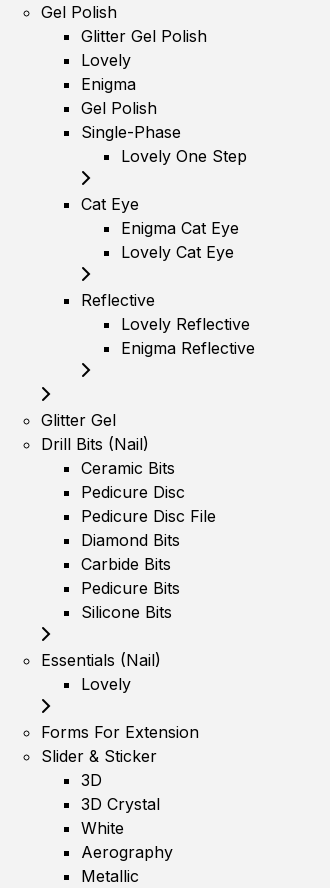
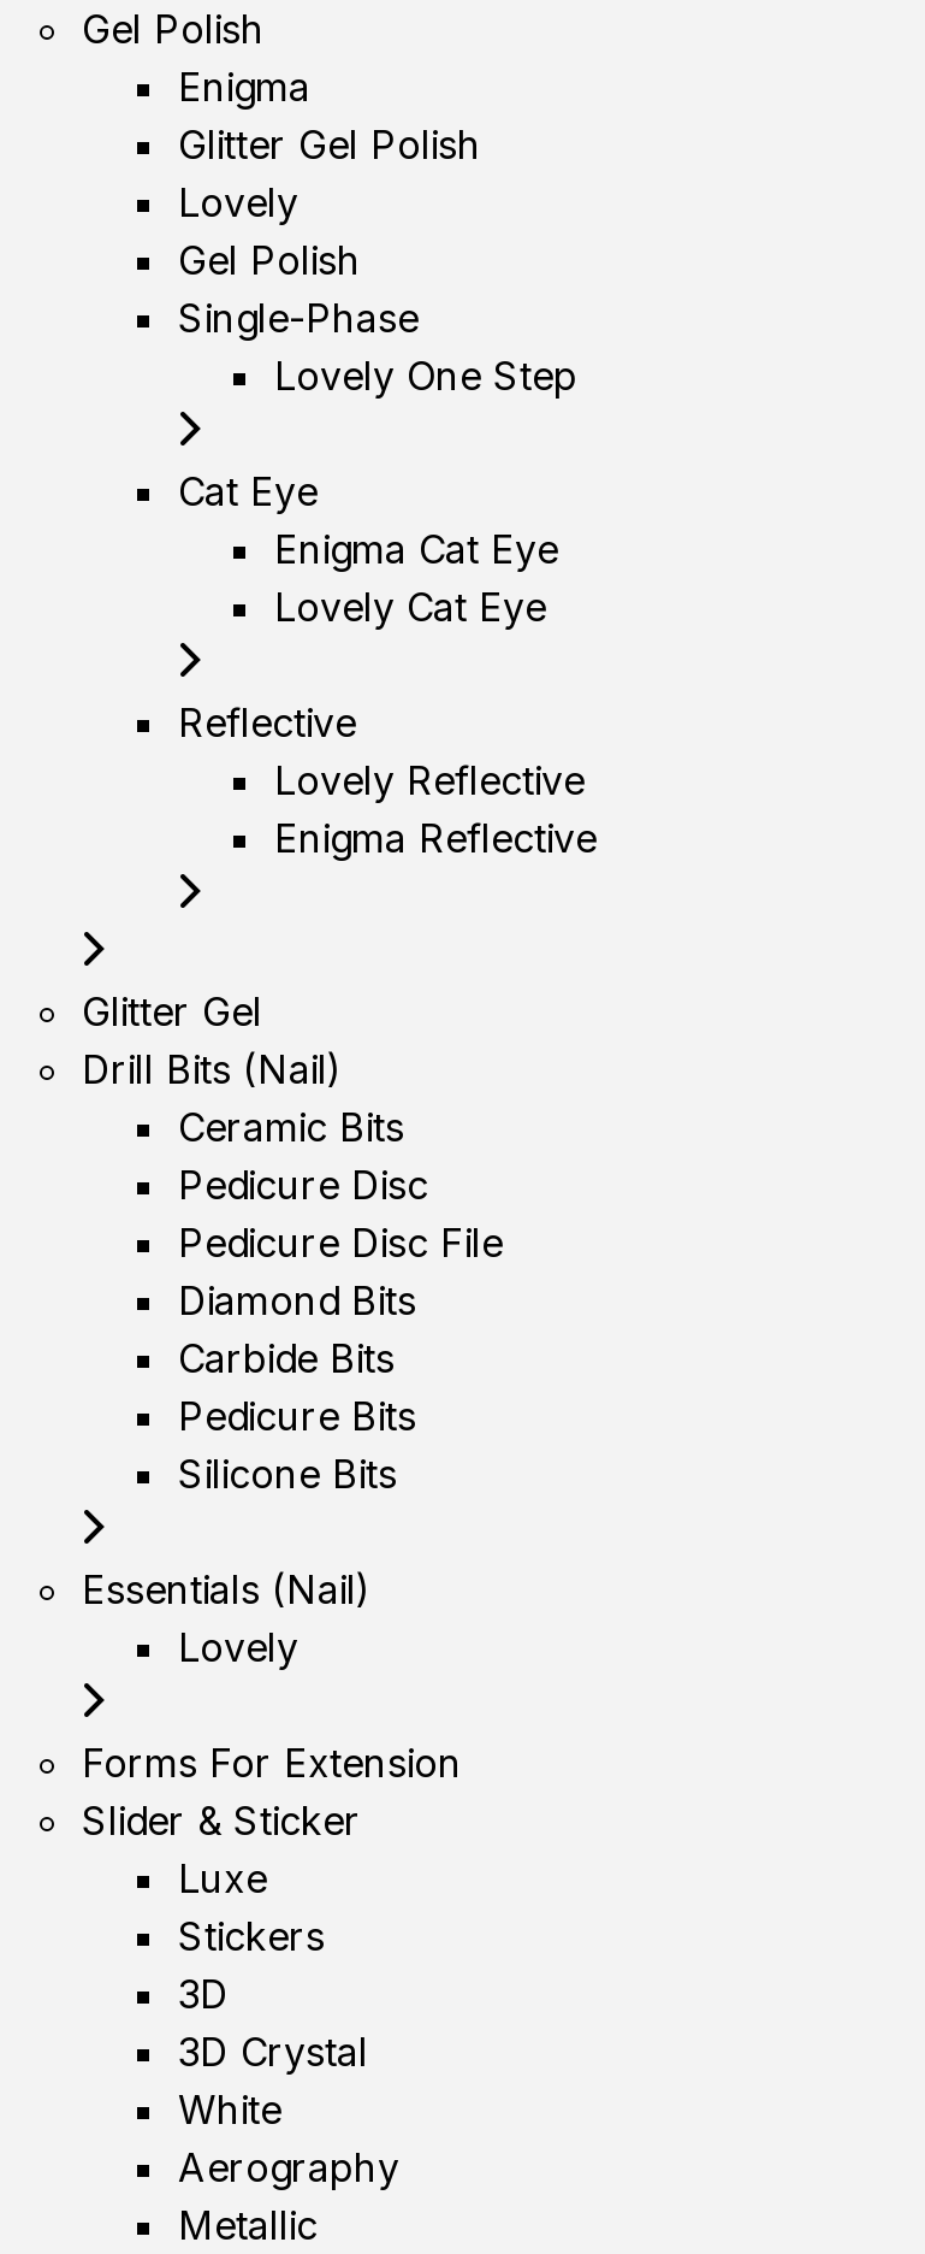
moved up: Enigma

+ Luxe
+ Stickers
